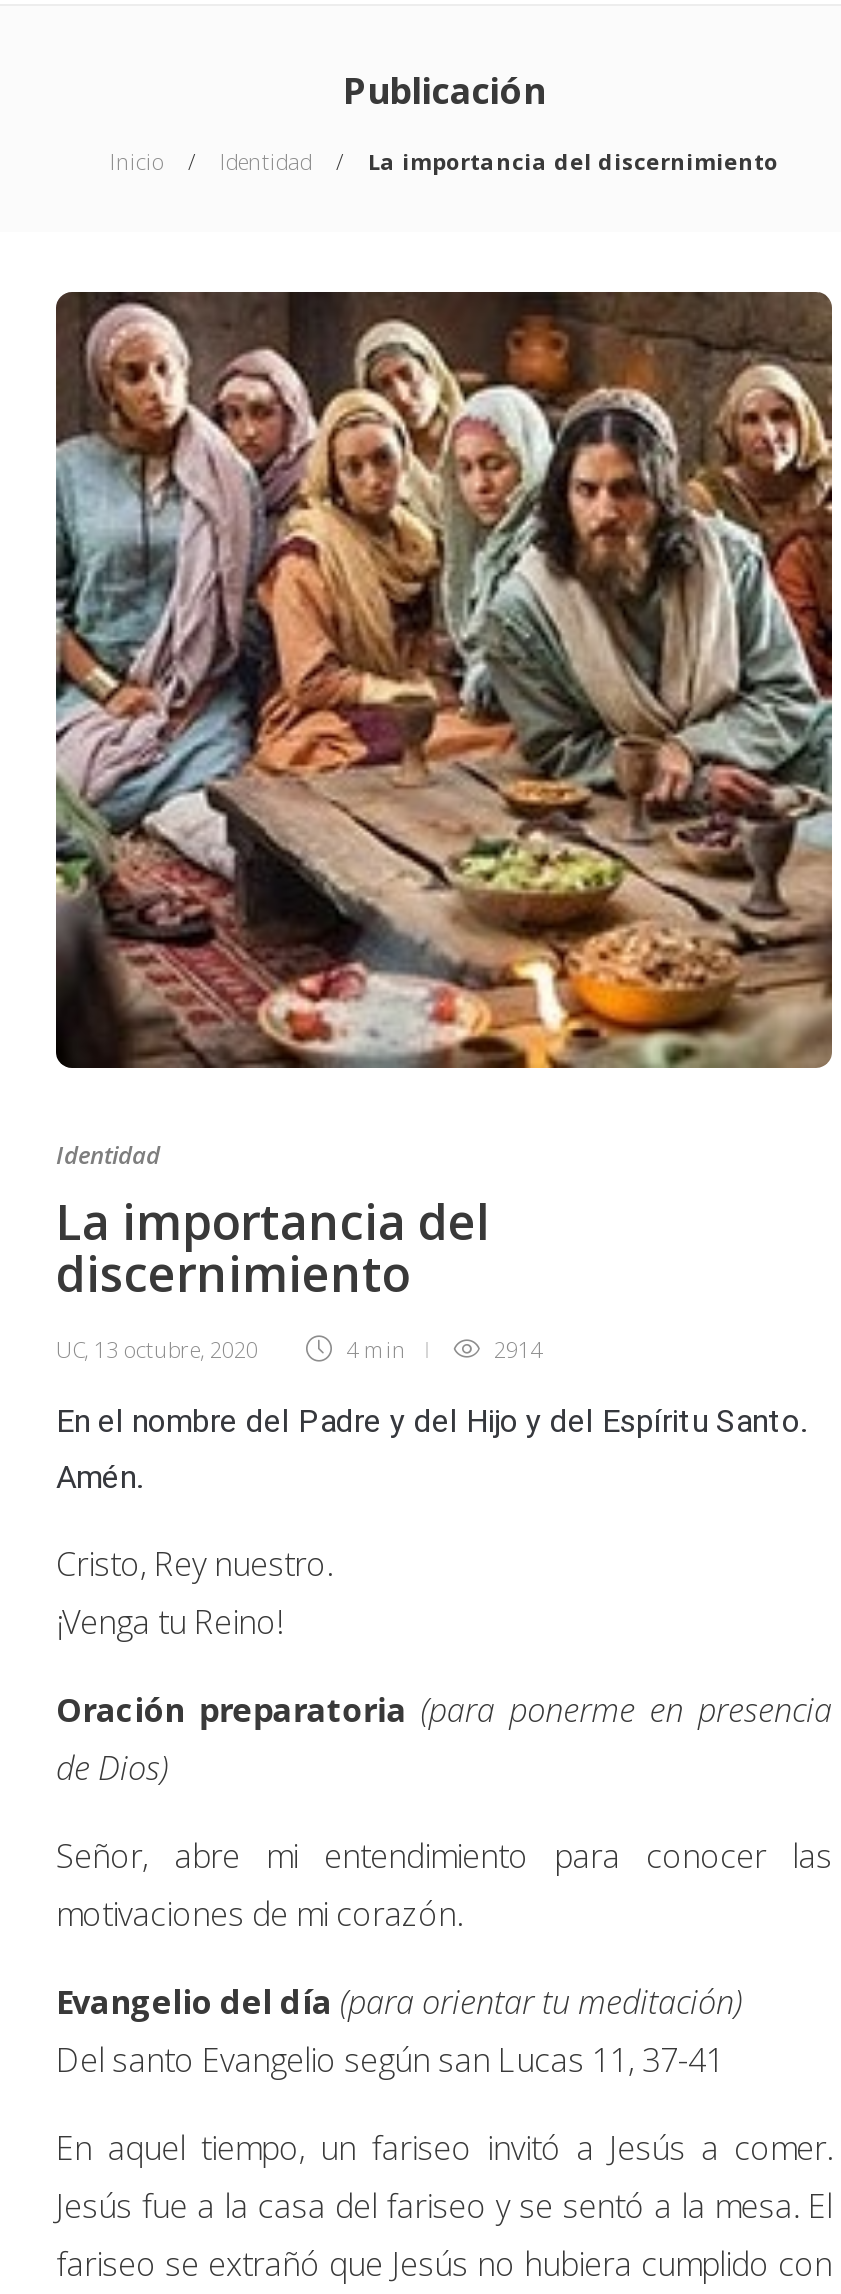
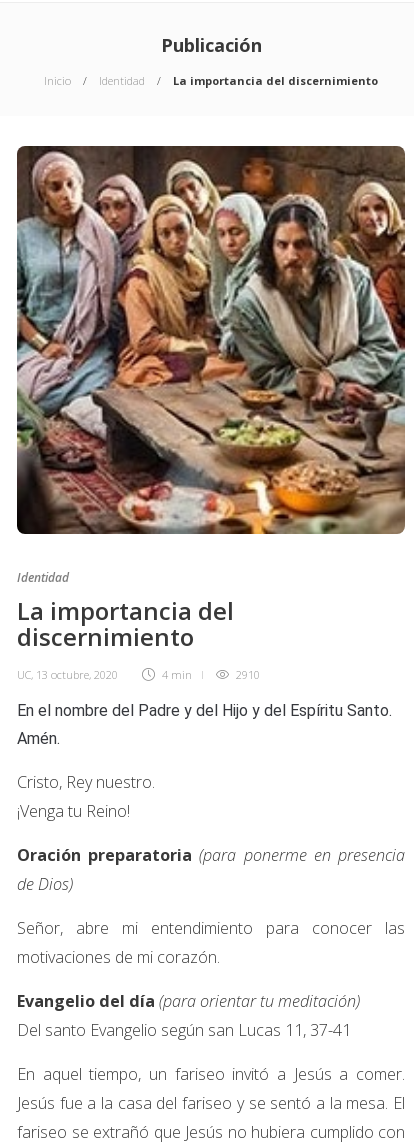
- 2914
+ 2910
